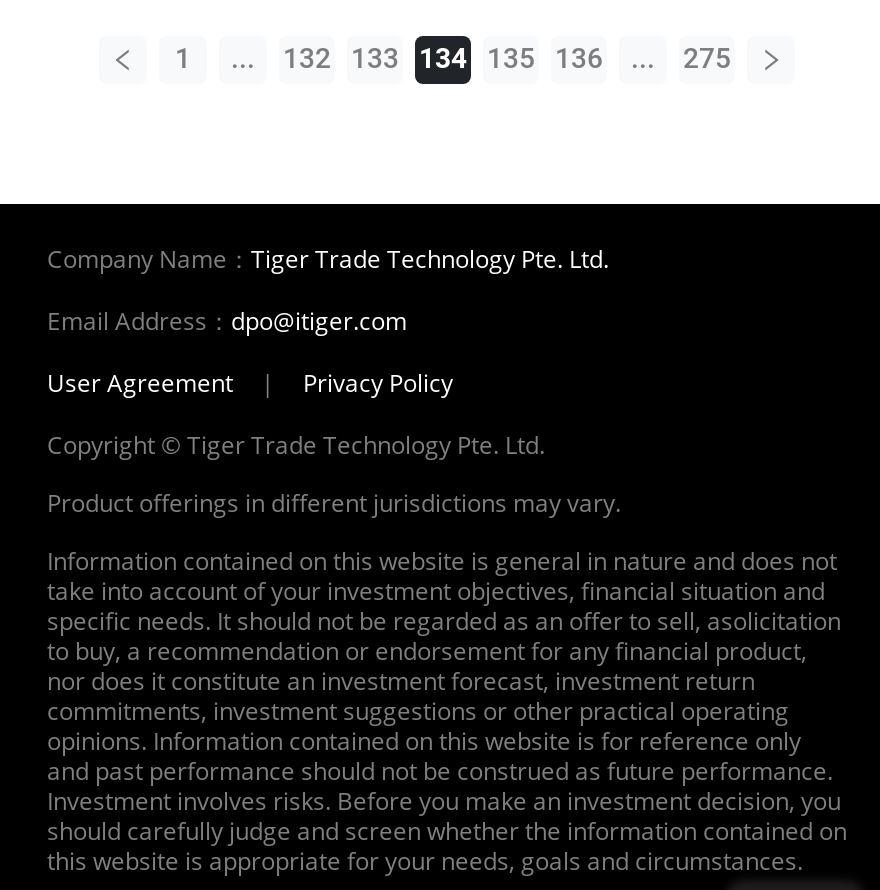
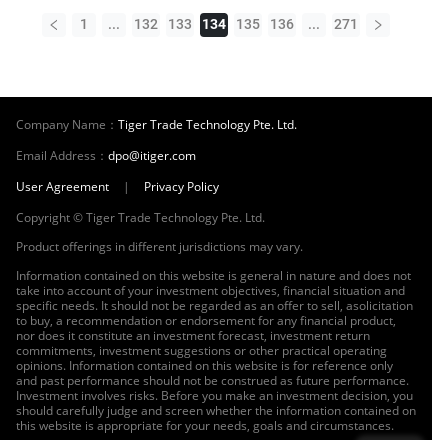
- 275
+ 271
